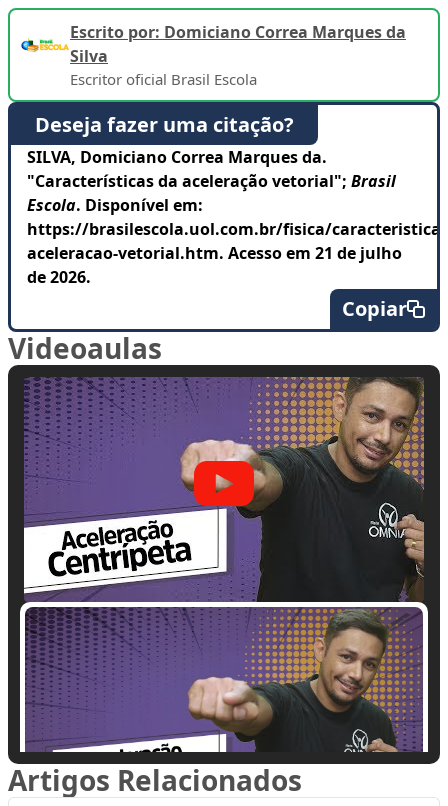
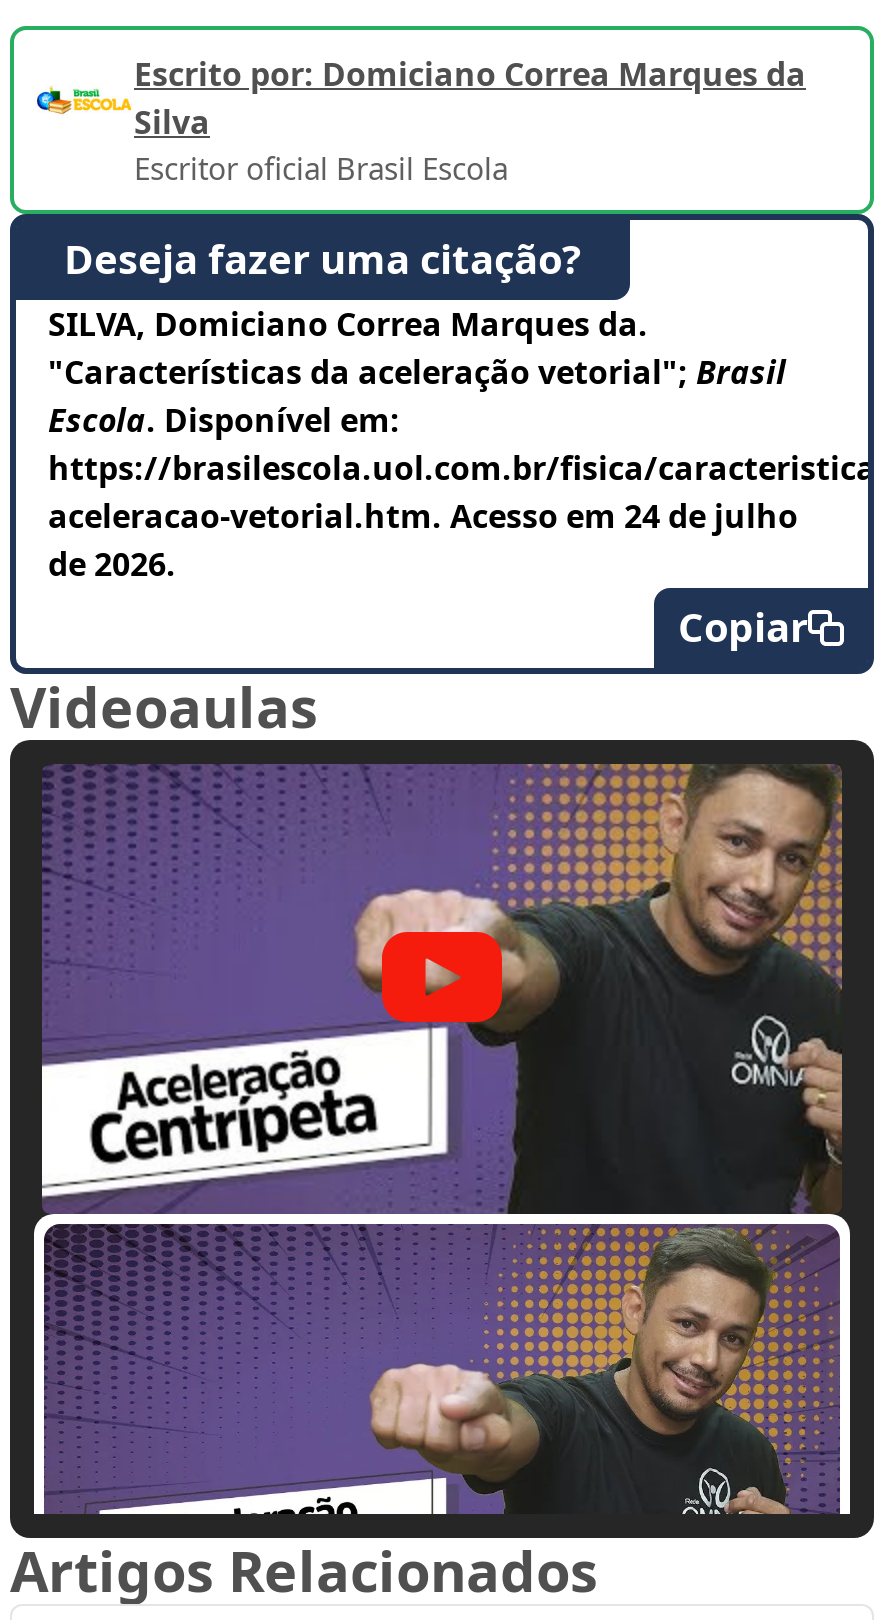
- aceleracao-vetorial.htm. Acesso em 21 de julho
+ aceleracao-vetorial.htm. Acesso em 24 de julho
